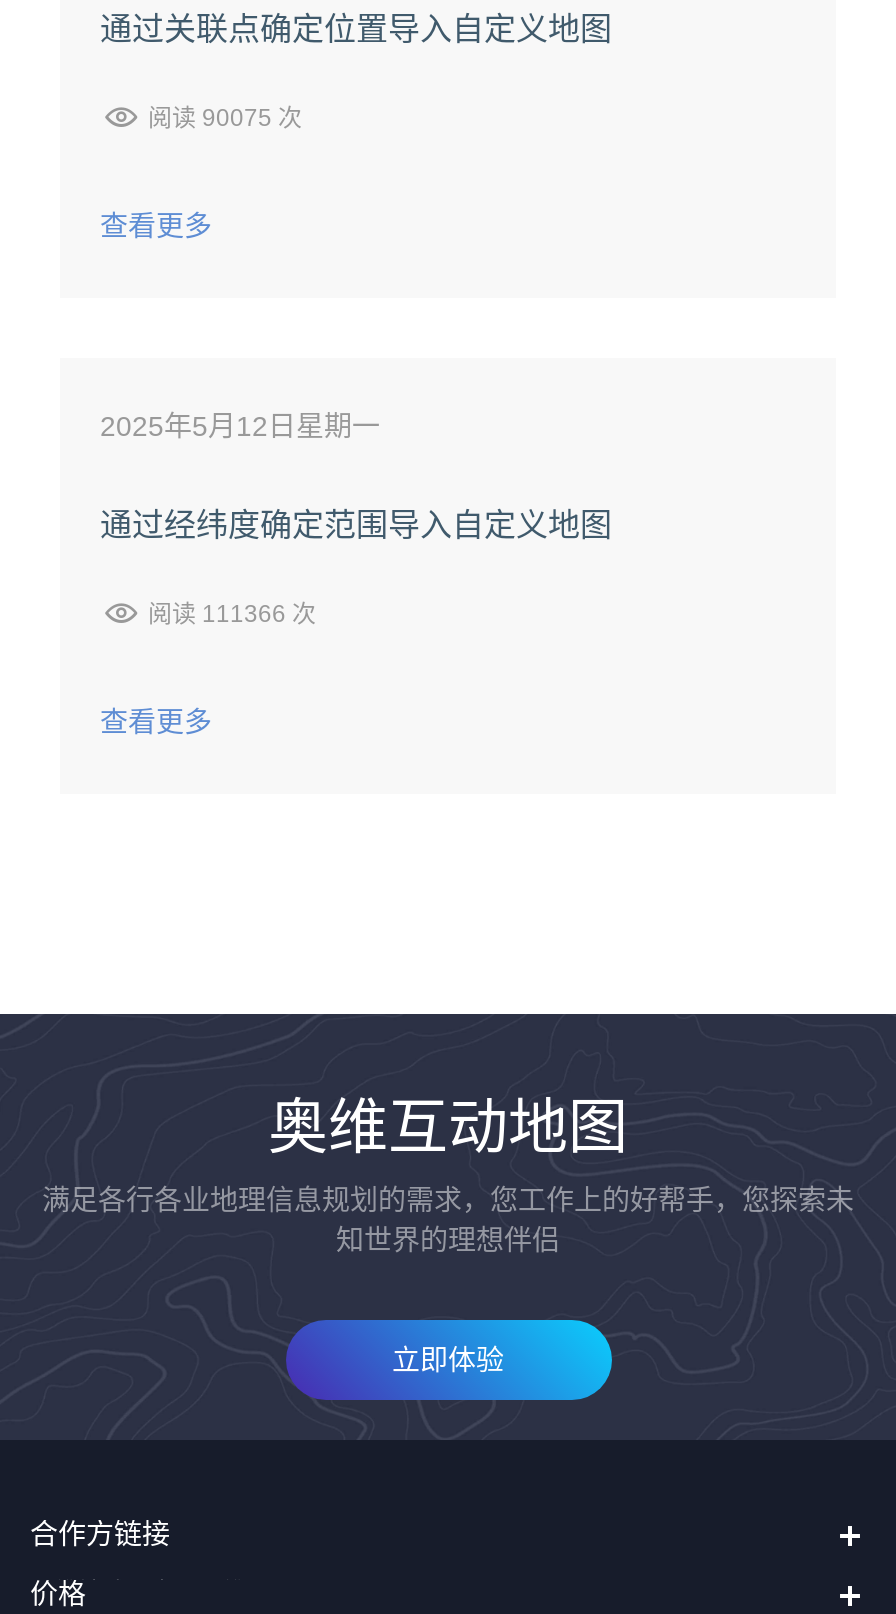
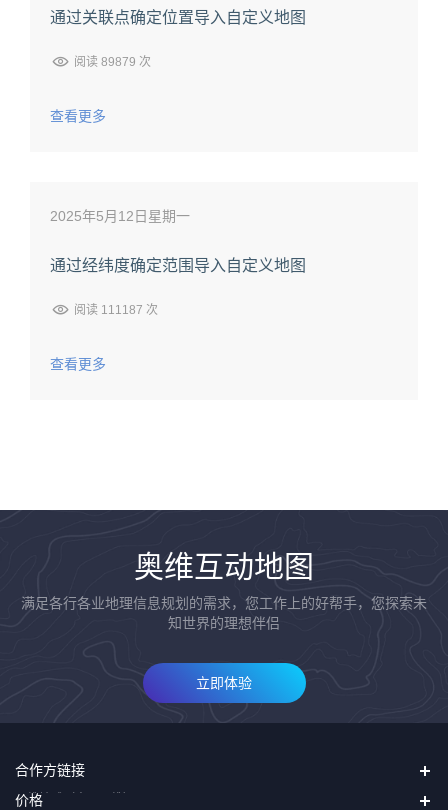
- 阅读 90075 次
+ 阅读 89879 次

- 阅读 111366 次
+ 阅读 111187 次
